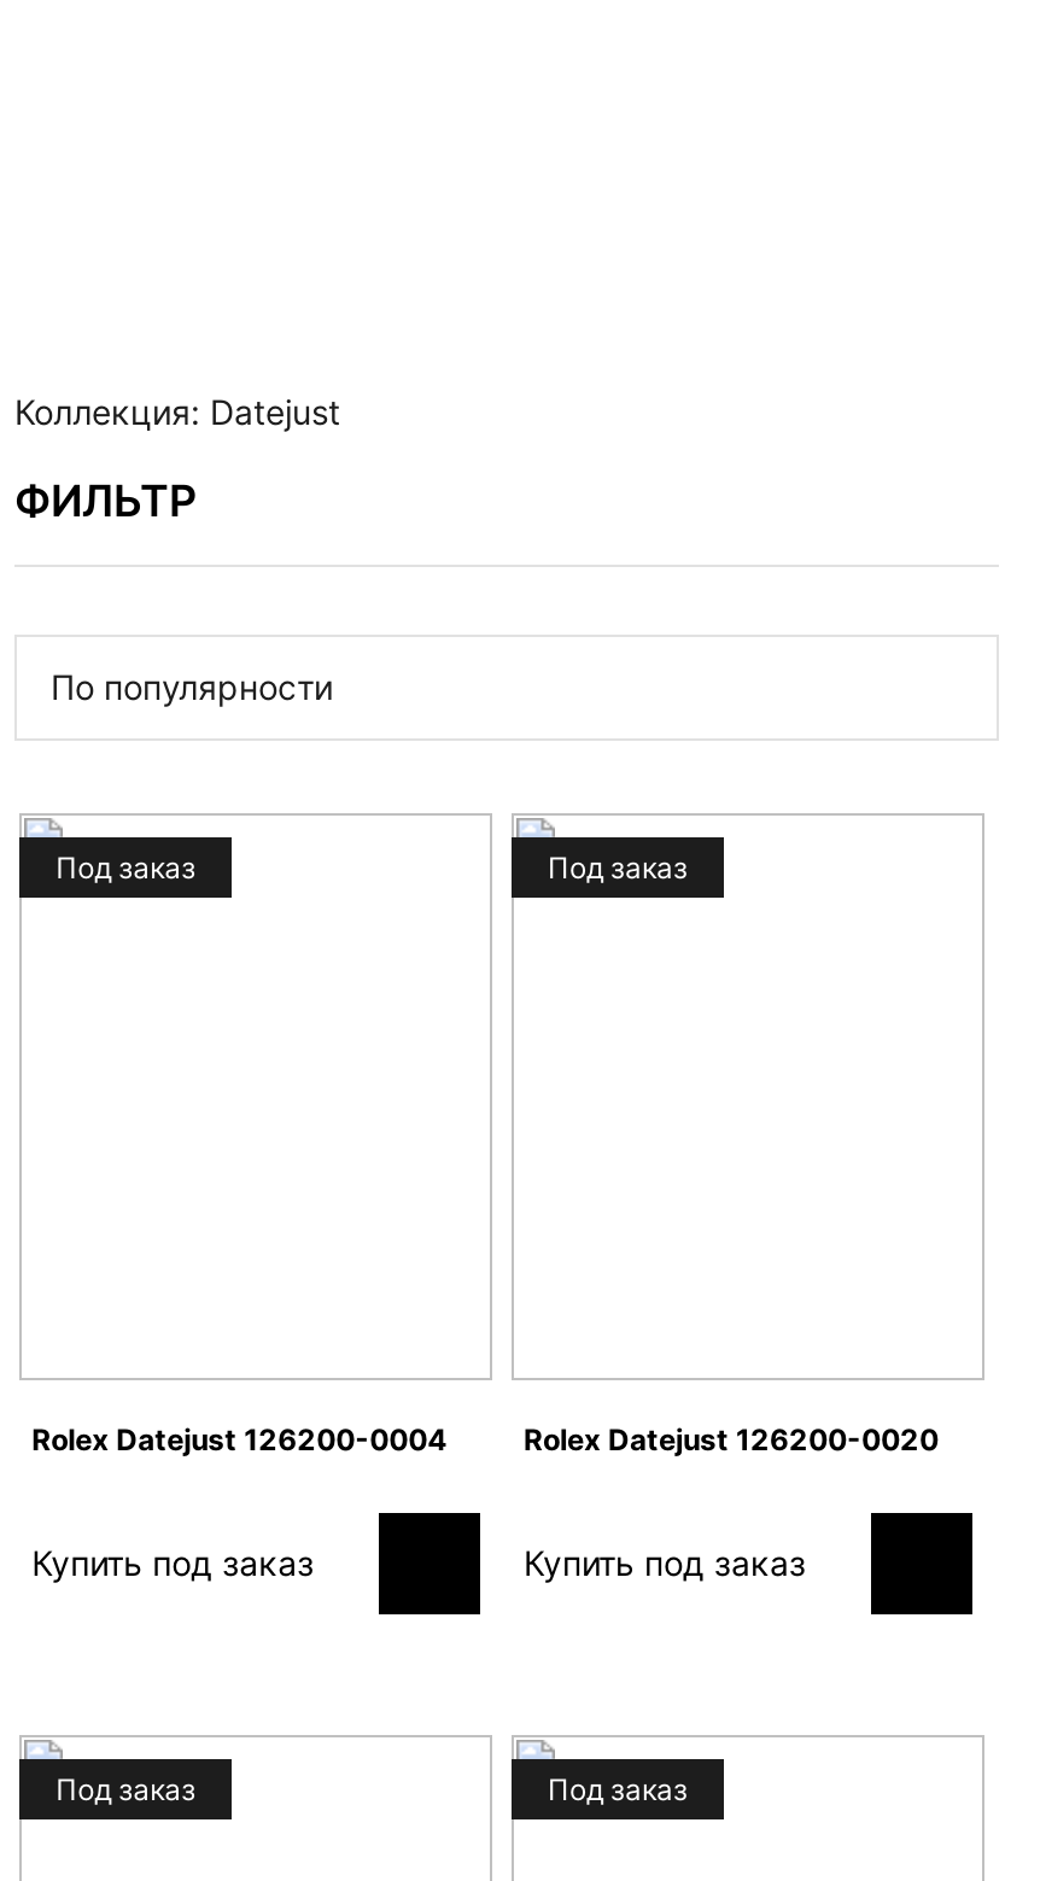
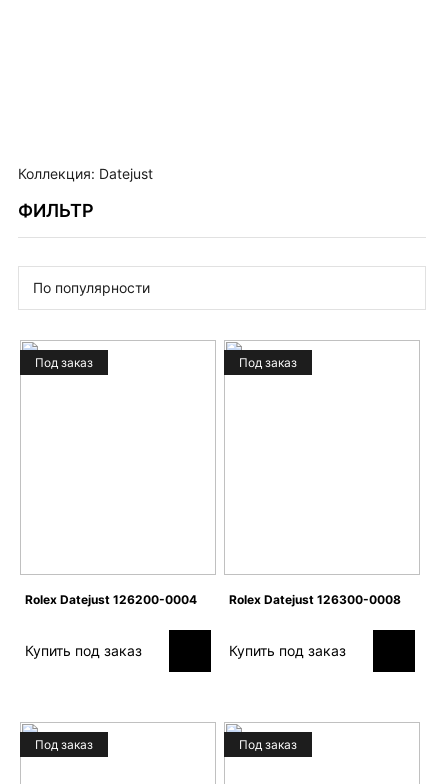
- Rolex Datejust 126200-0020
+ Rolex Datejust 126300-0008
